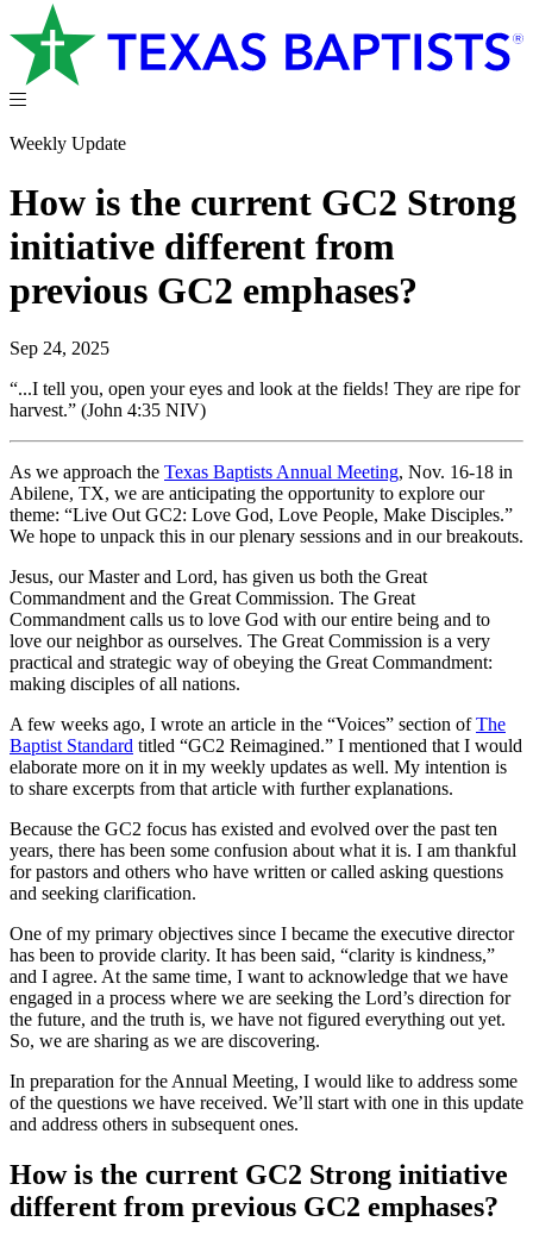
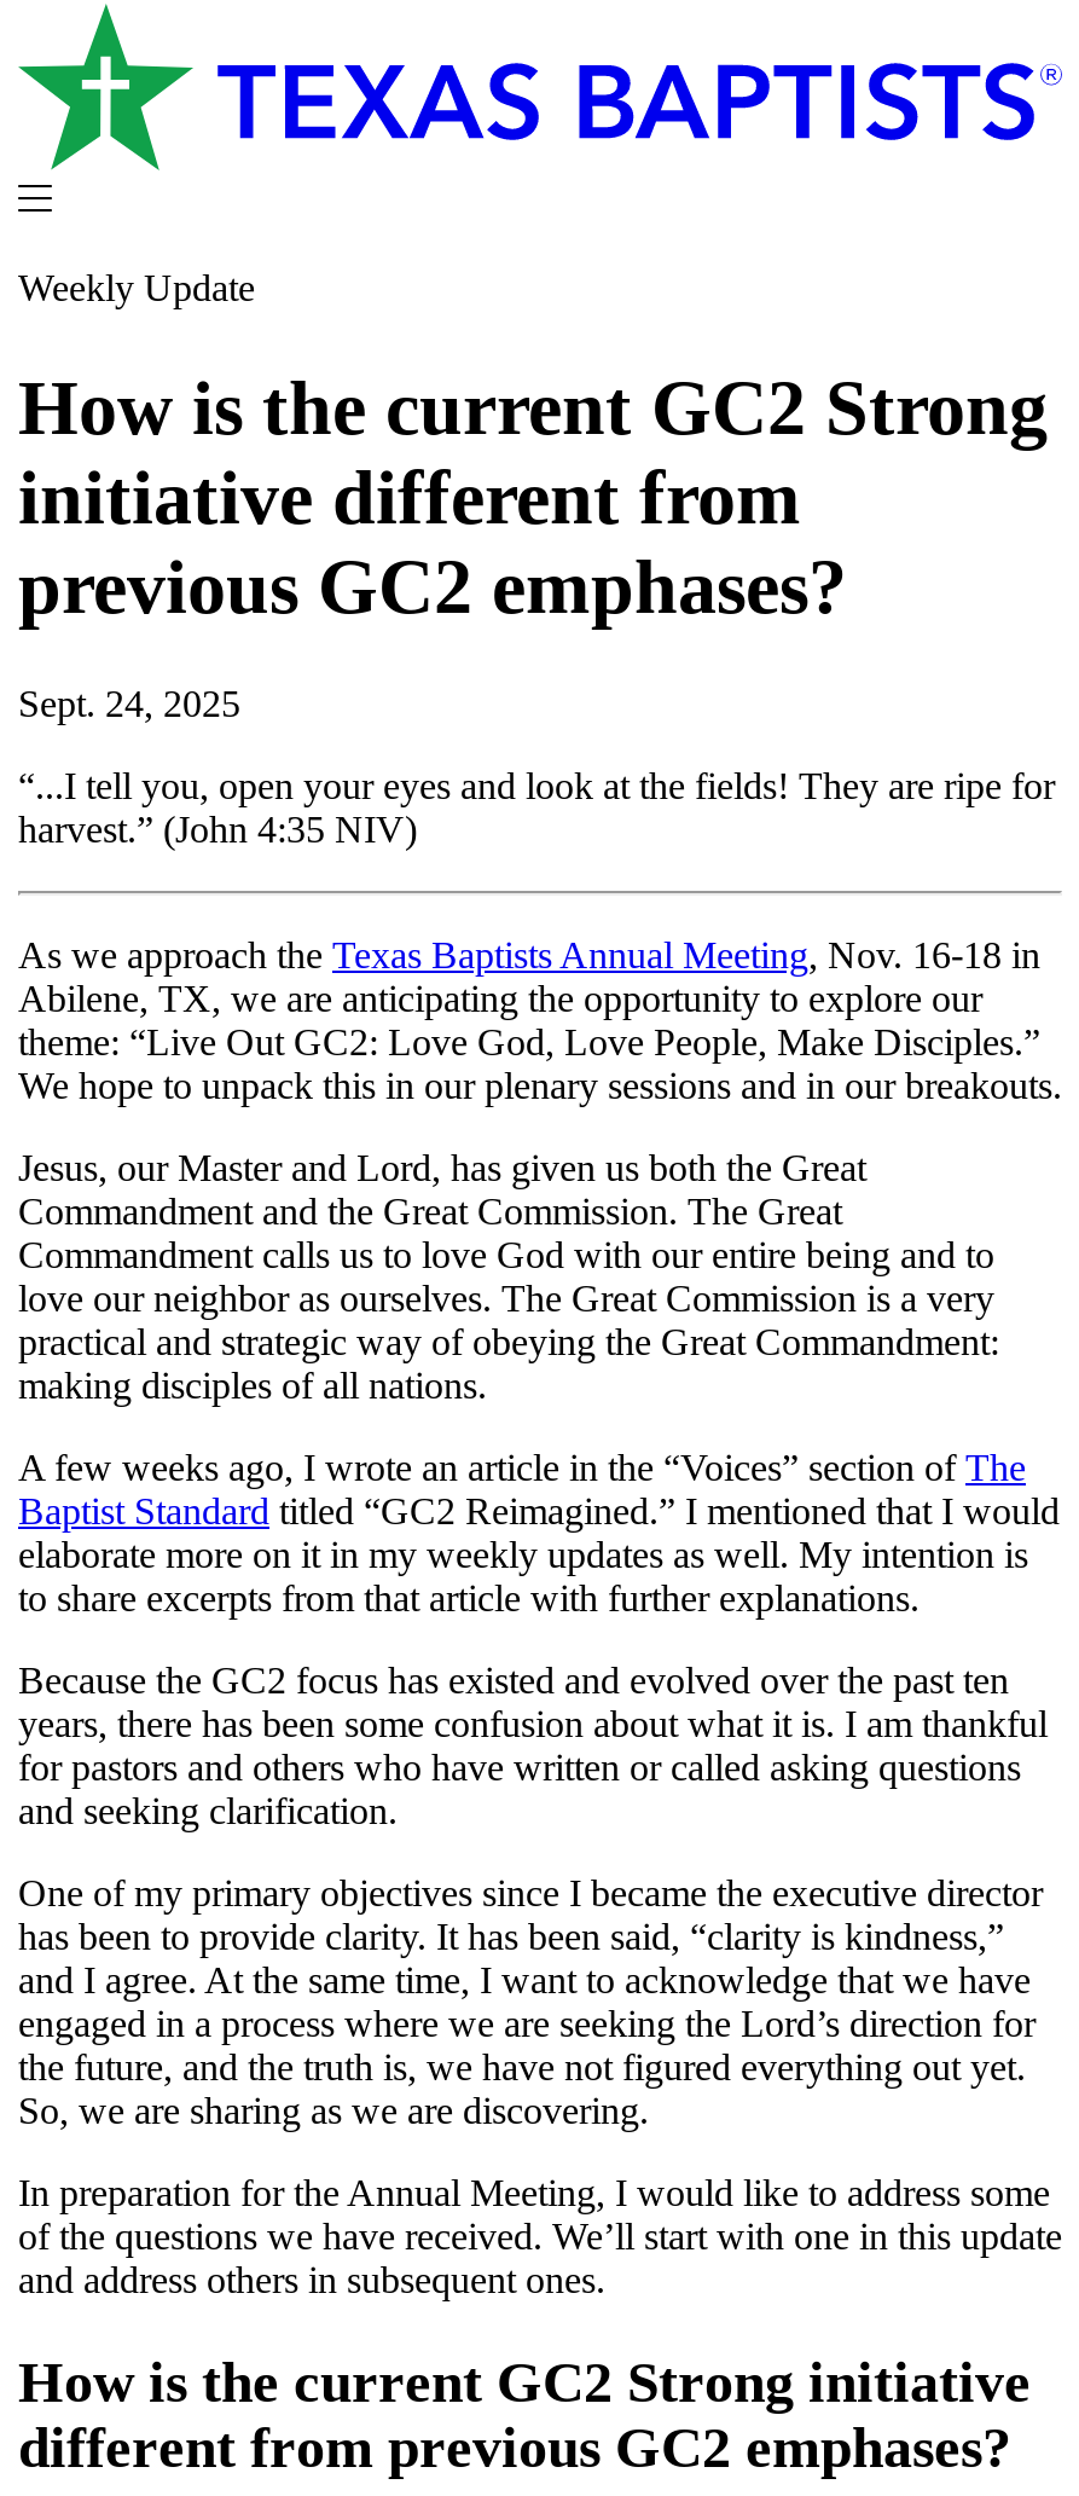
- Sep 24, 2025
+ Sept. 24, 2025
